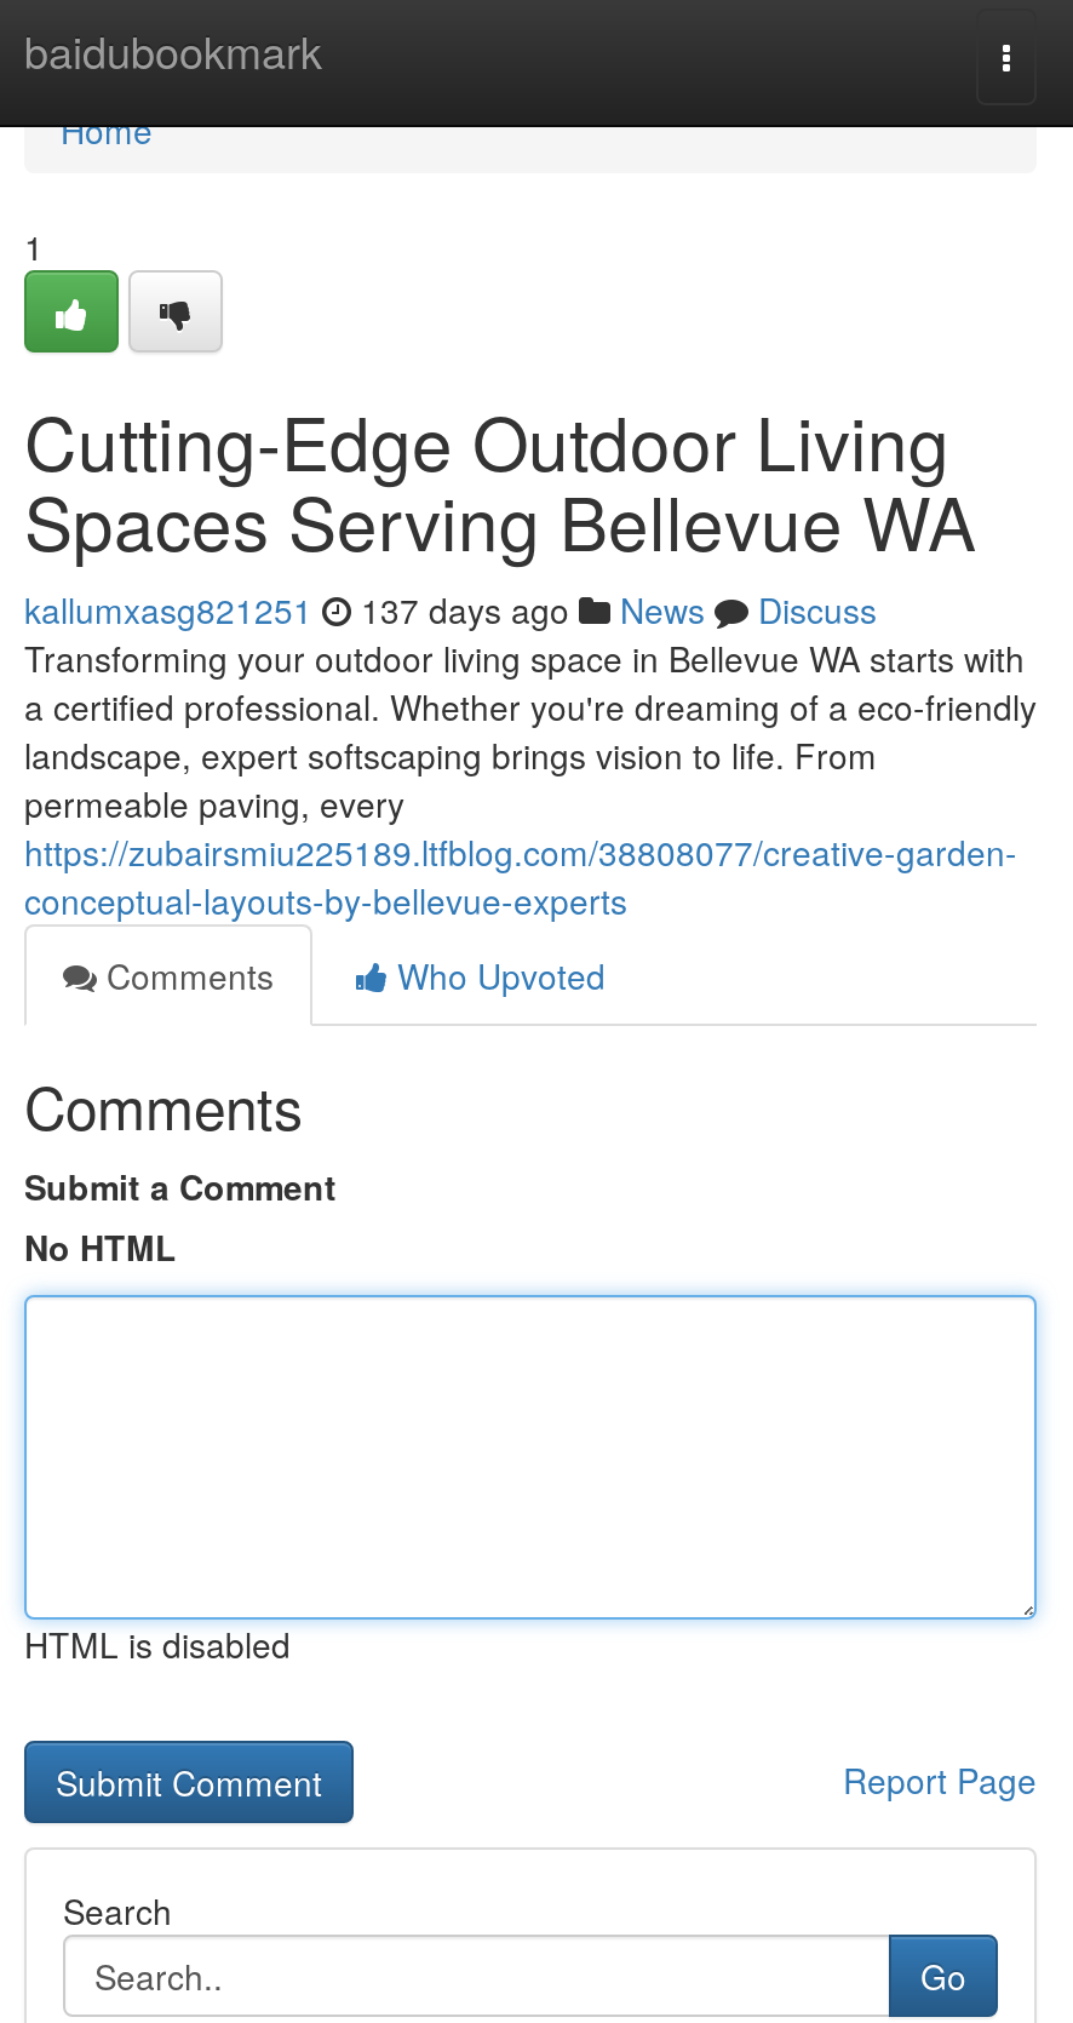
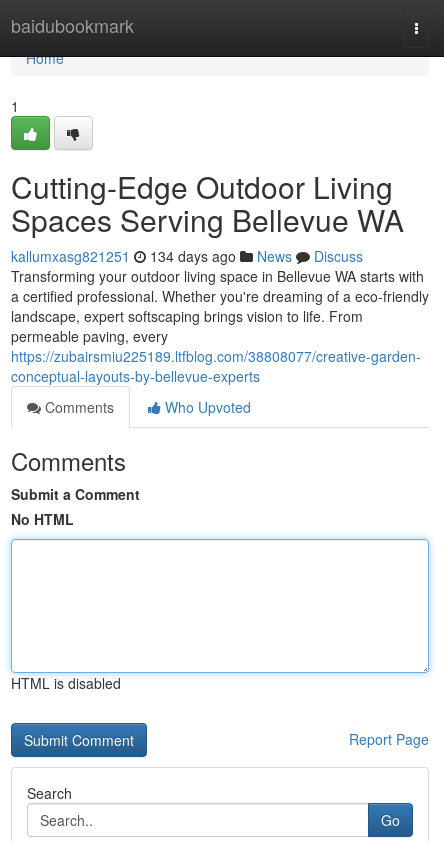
- kallumxasg821251 137 days ago News Discuss
+ kallumxasg821251 134 days ago News Discuss
